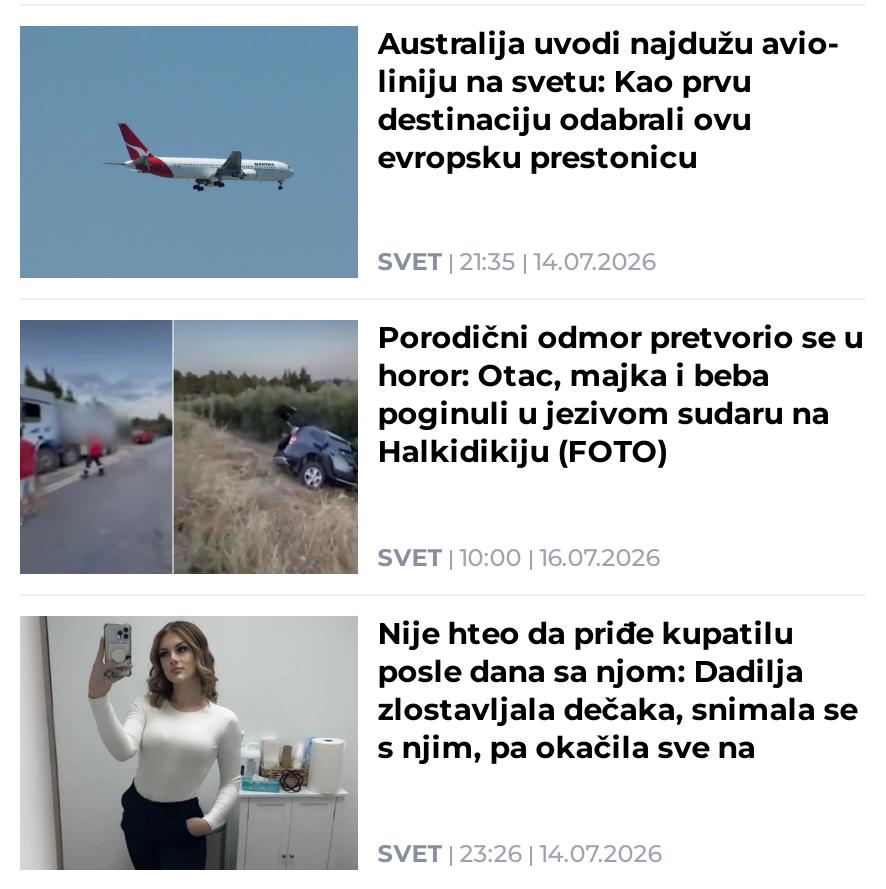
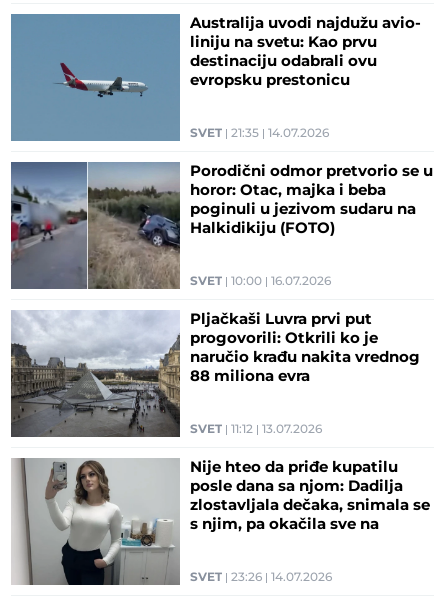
+ [image]
+ Pljačkaši Luvra prvi put
+ progovorili: Otkrili ko je
+ naručio krađu nakita vrednog
+ 88 miliona evra
+ SVET 11:12 13.07.2026
